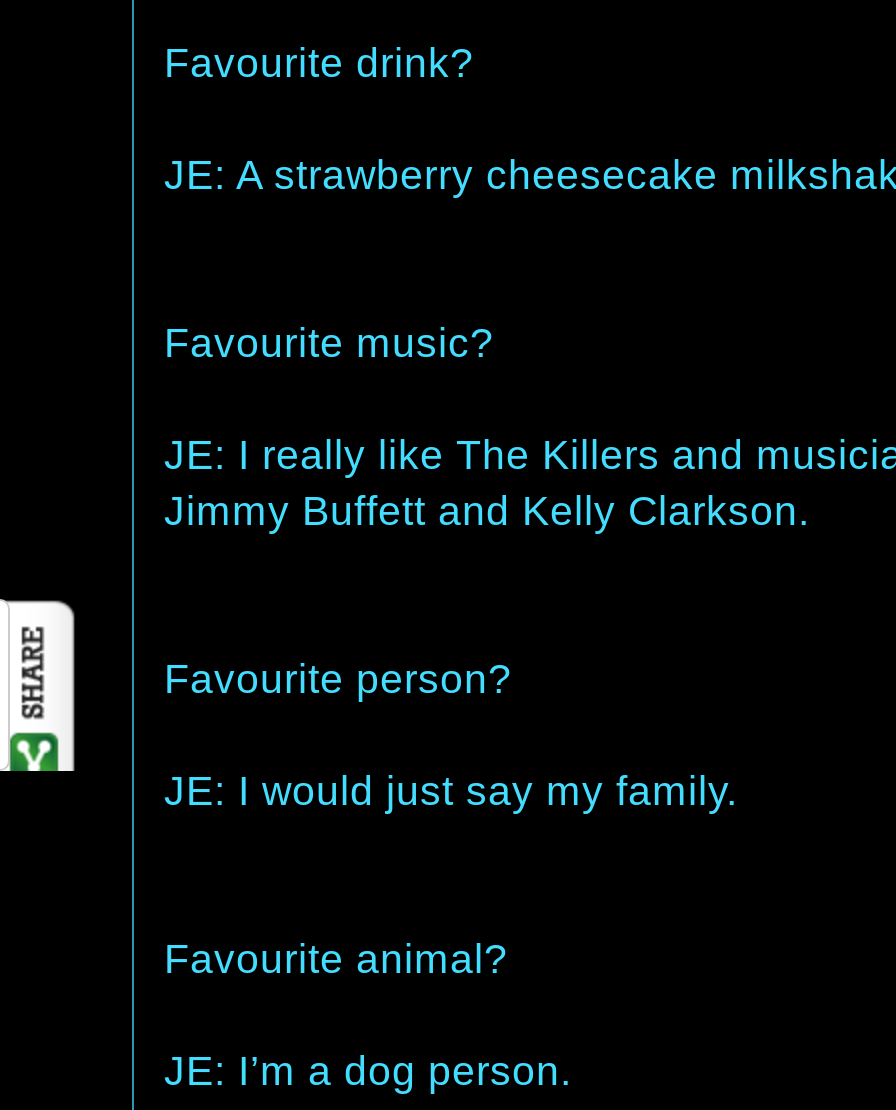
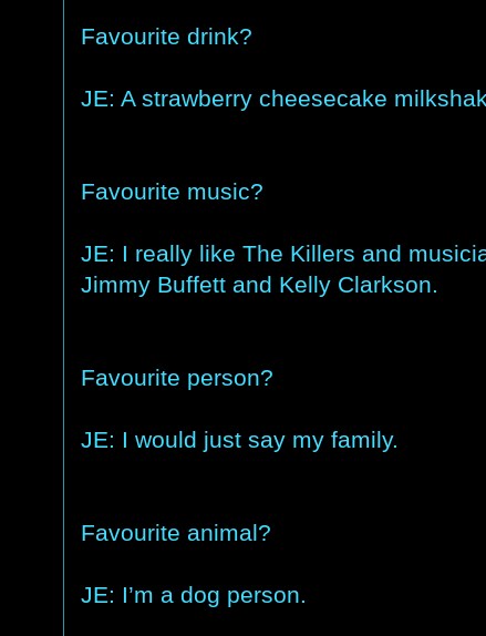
- [image]
